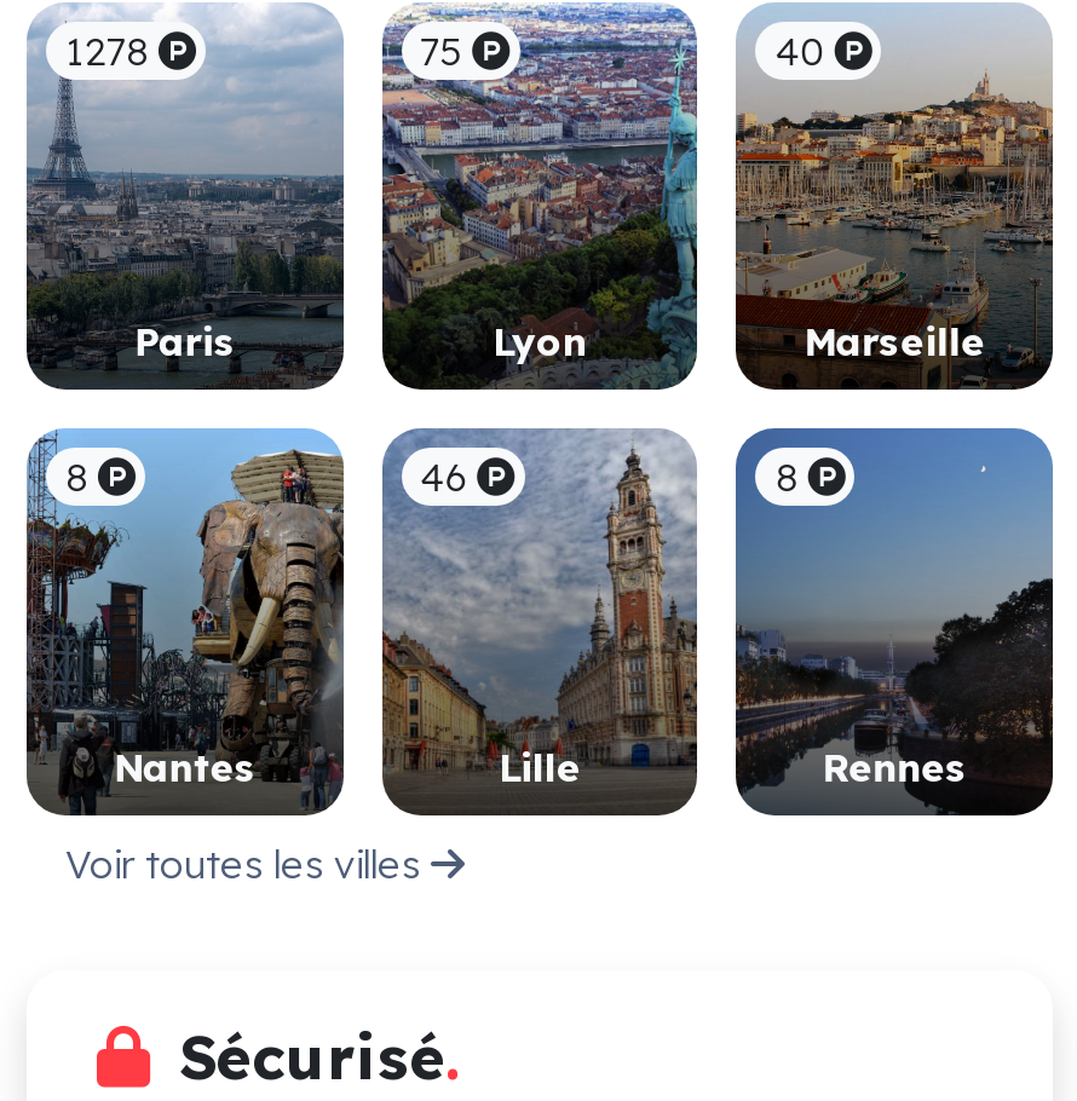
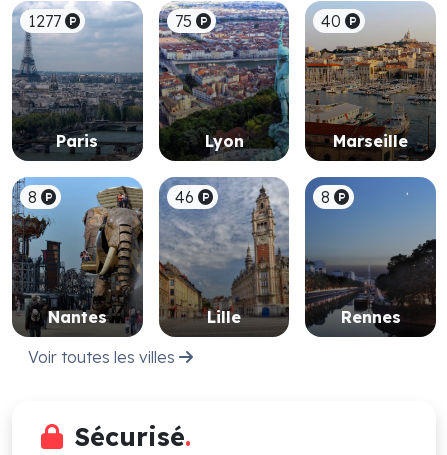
- 1278
+ 1277
